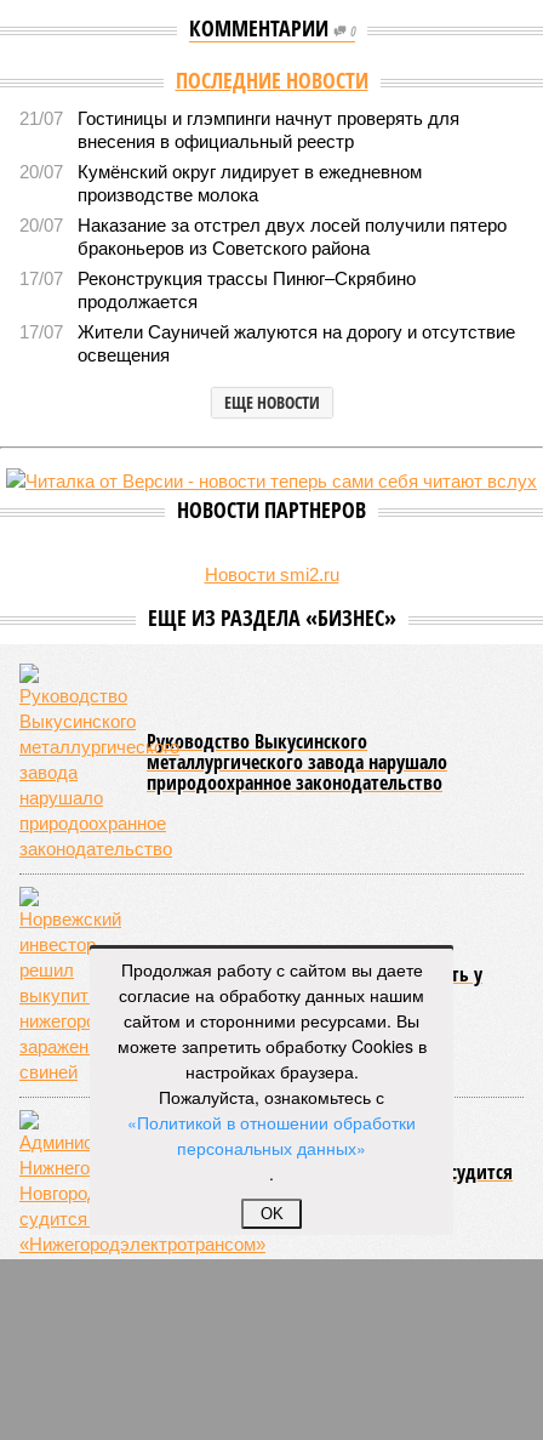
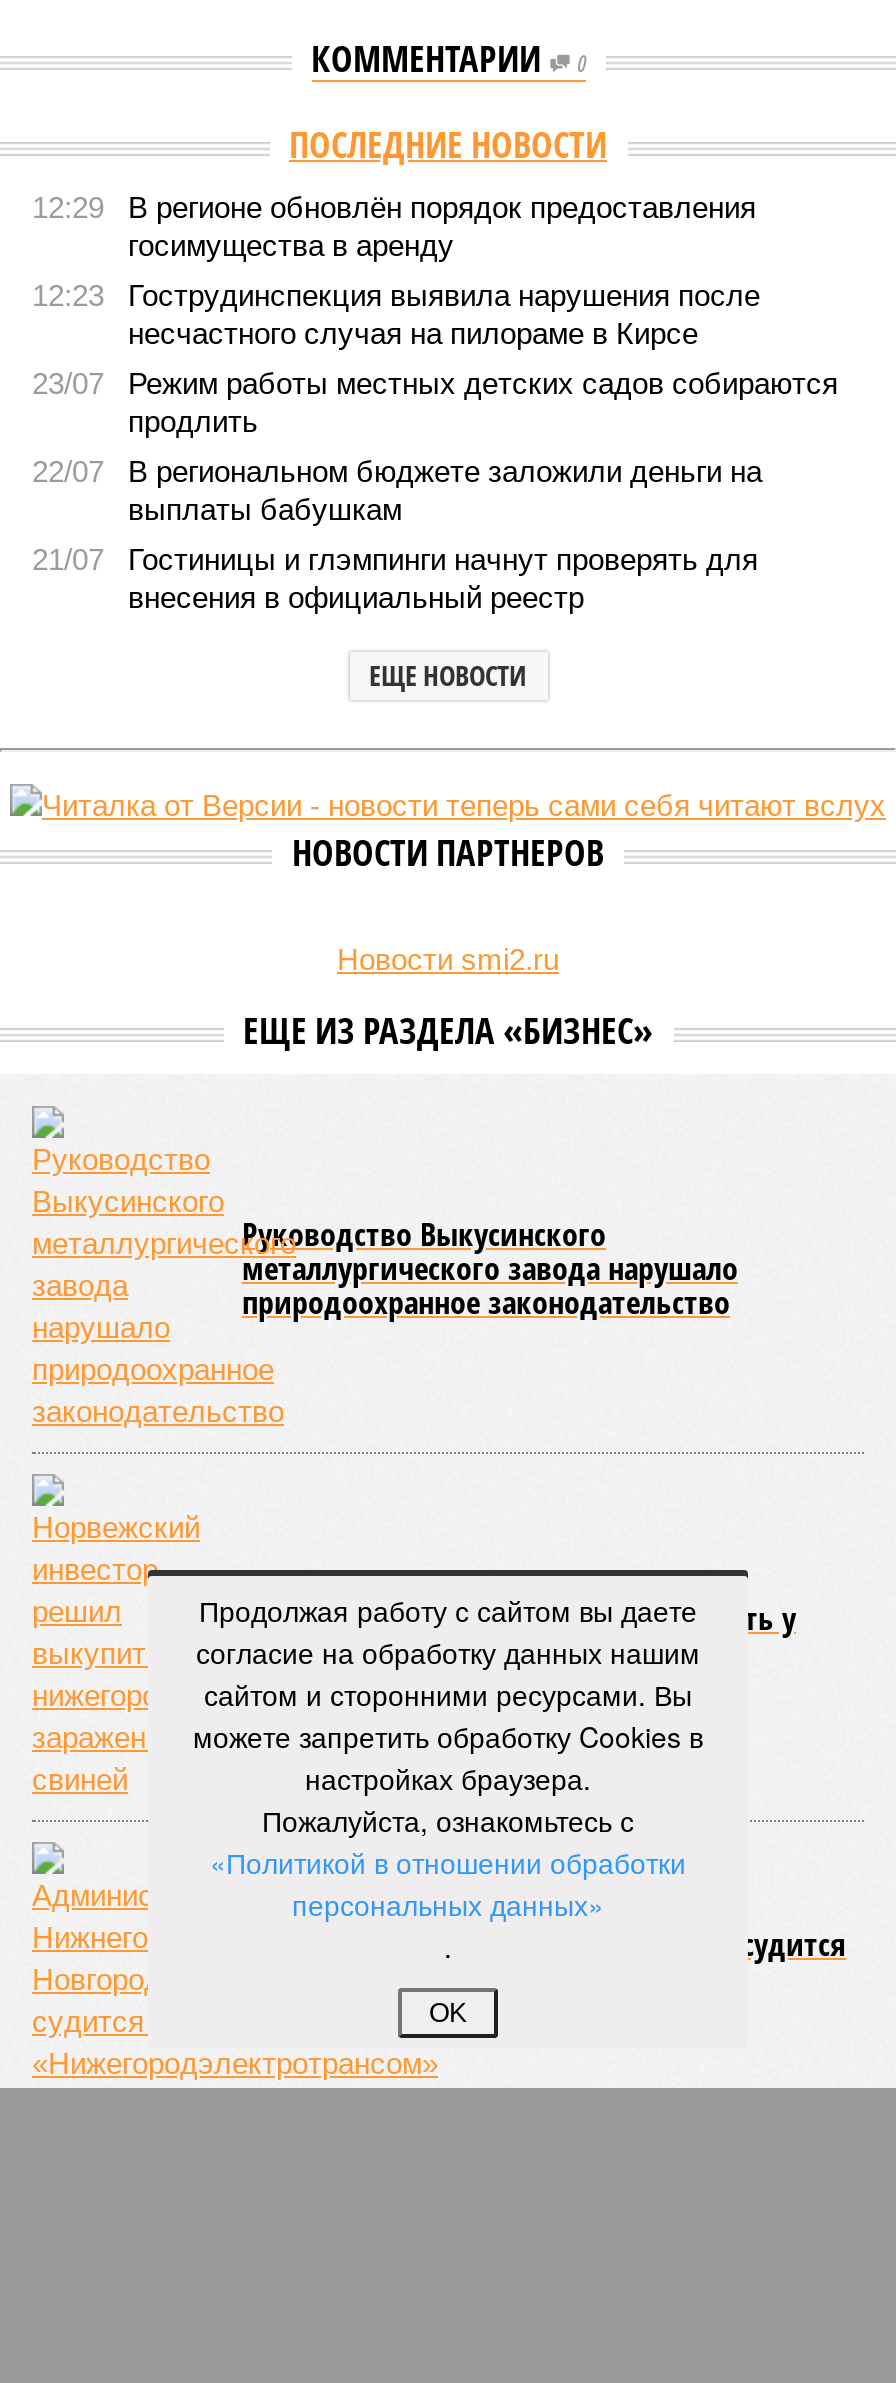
+ 12:29
+ В регионе обновлён порядок предоставления
+ госимущества в аренду
+ 12:23
+ Гострудинспекция выявила нарушения после
+ несчастного случая на пилораме в Кирсе
+ 23/07
+ Режим работы местных детских садов собираются
+ продлить
+ 22/07
+ В региональном бюджете заложили деньги на
+ выплаты бабушкам

moved down: 21/07 | Гостиницы и глэмпинги начнут проверять для | внесения в официальный реестр

- 20/07
- Кумёнский округ лидирует в ежедневном
- производстве молока
- 20/07
- Наказание за отстрел двух лосей получили пятеро
- браконьеров из Советского района
- 17/07
- Реконструкция трассы Пинюг–Скрябино
- продолжается
- 17/07
- Жители Сауничей жалуются на дорогу и отсутствие
- освещения
